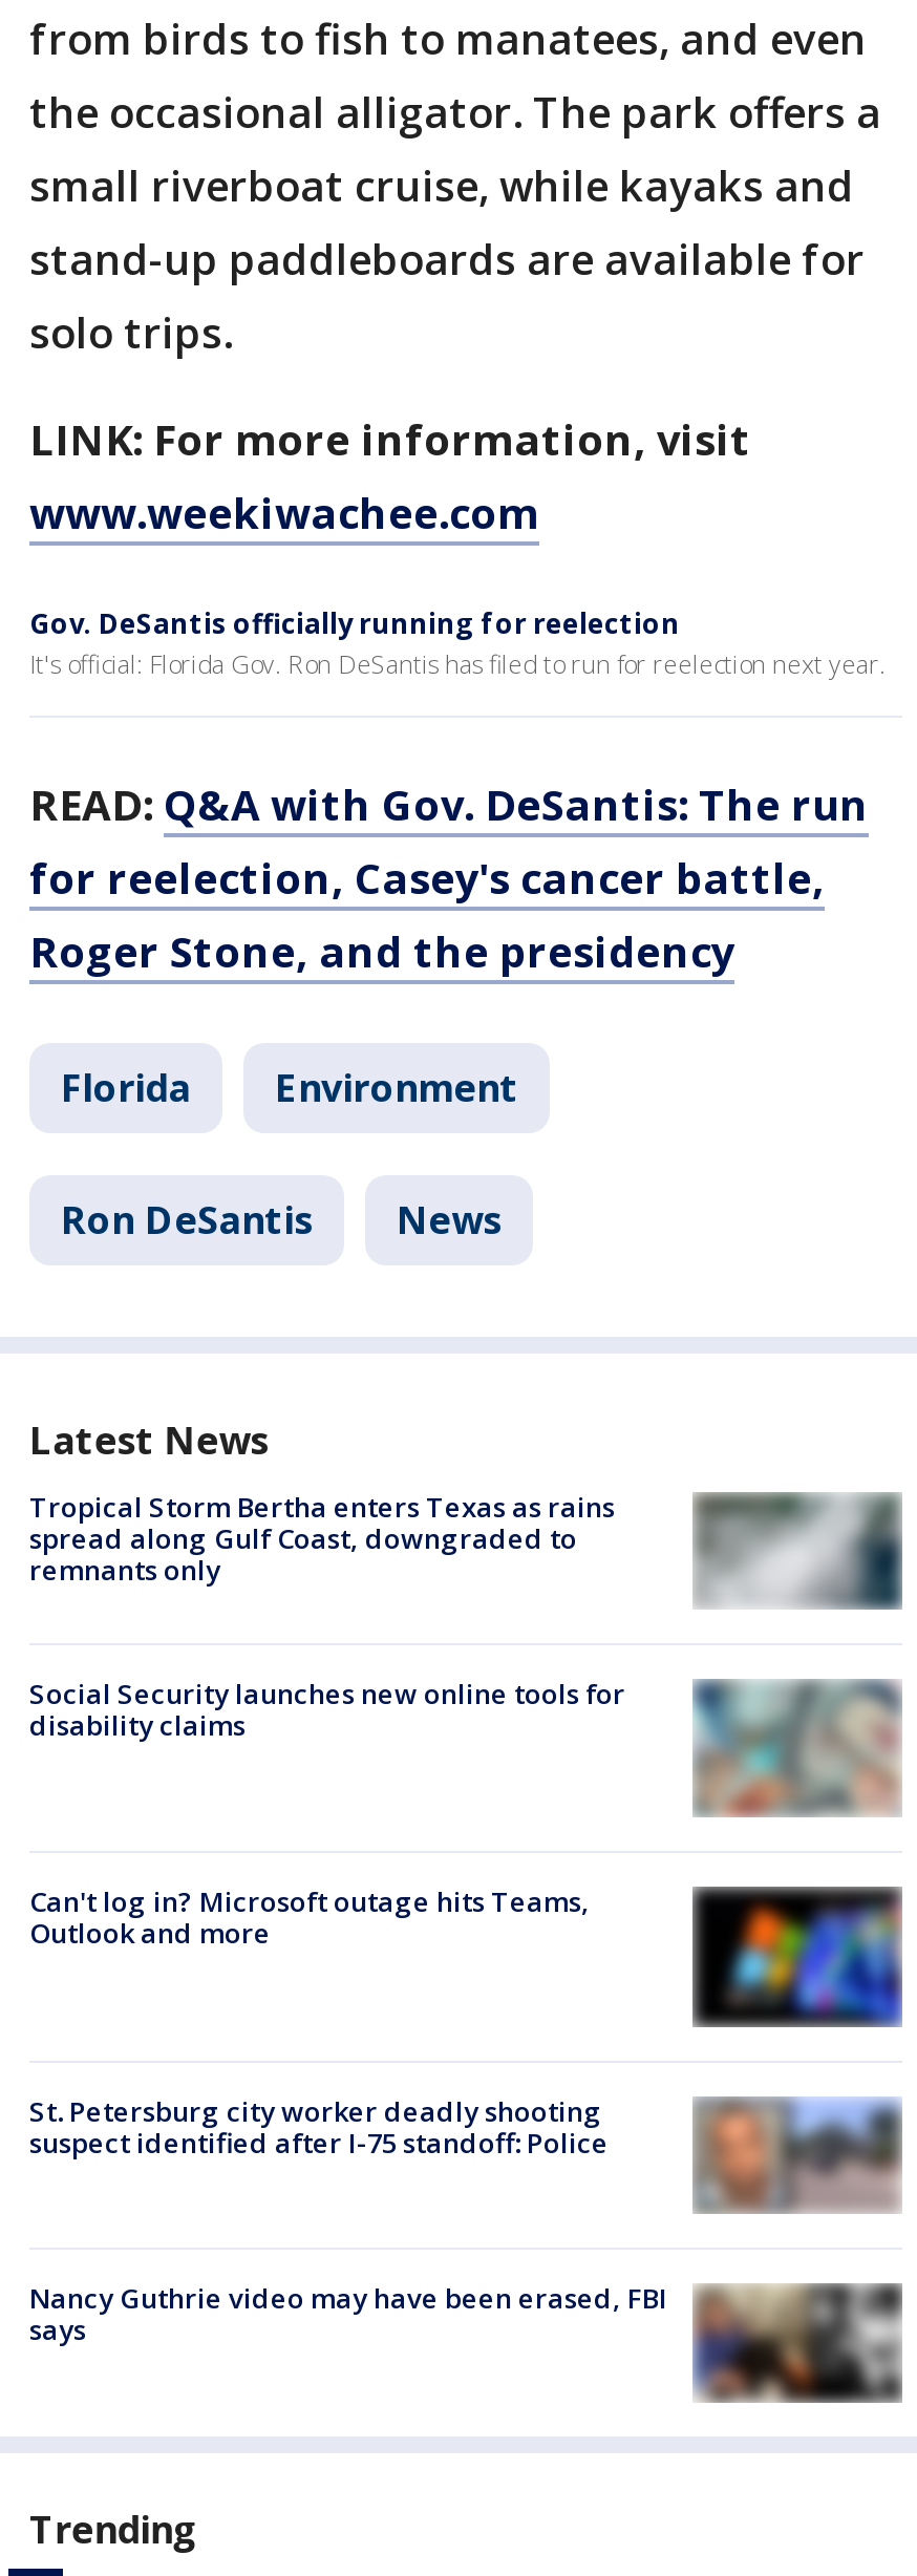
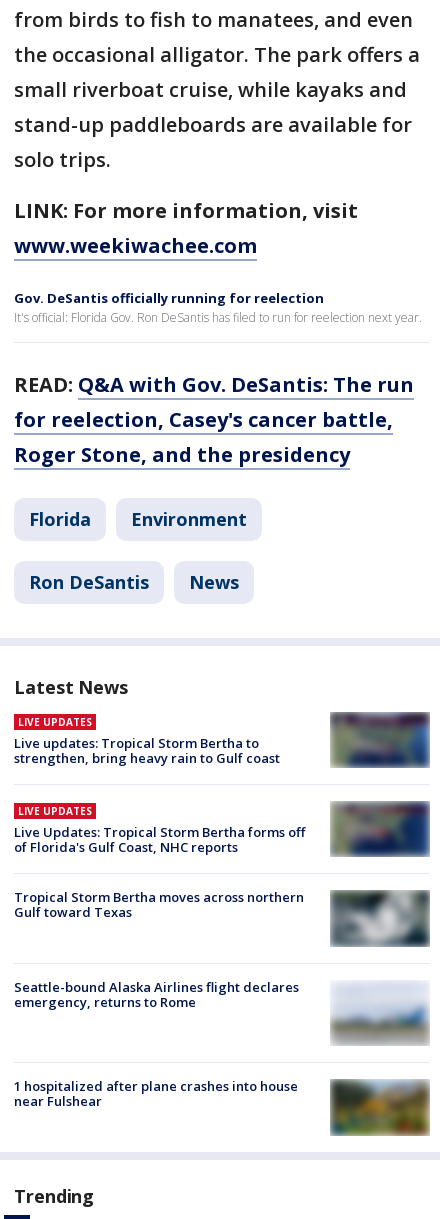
- Tropical Storm Bertha enters Texas as rains
- spread along Gulf Coast, downgraded to
- remnants only
+ LIVE UPDATES
+ Live updates: Tropical Storm Bertha to
+ strengthen, bring heavy rain to Gulf coast

- [image]
+ [image]

- [image]
- Social Security launches new online tools for
- disability claims
+ [image]
+ LIVE UPDATES
+ Live Updates: Tropical Storm Bertha forms off
+ of Florida's Gulf Coast, NHC reports

- Can't log in? Microsoft outage hits Teams,
- Outlook and more
+ Tropical Storm Bertha moves across northern
+ Gulf toward Texas

- [image]
+ [image]

- [image]
- St. Petersburg city worker deadly shooting
- suspect identified after I-75 standoff: Police
+ [image]
+ Seattle-bound Alaska Airlines flight declares
+ emergency, returns to Rome

- [image]
- Nancy Guthrie video may have been erased, FBI
- says
+ [image]
+ 1 hospitalized after plane crashes into house
+ near Fulshear
